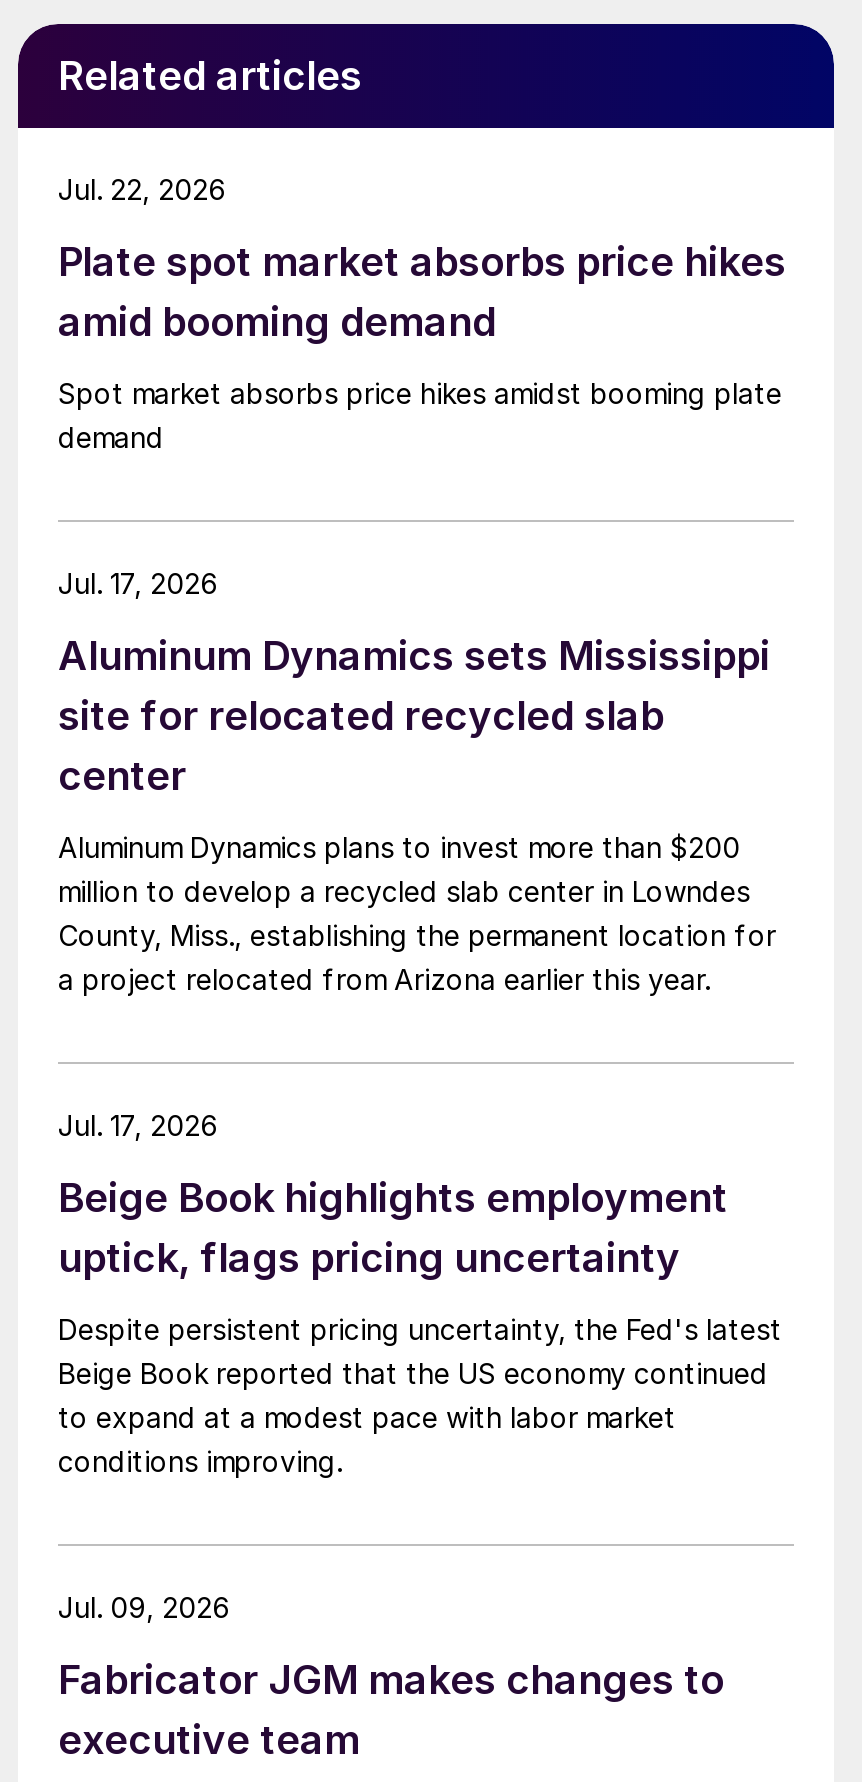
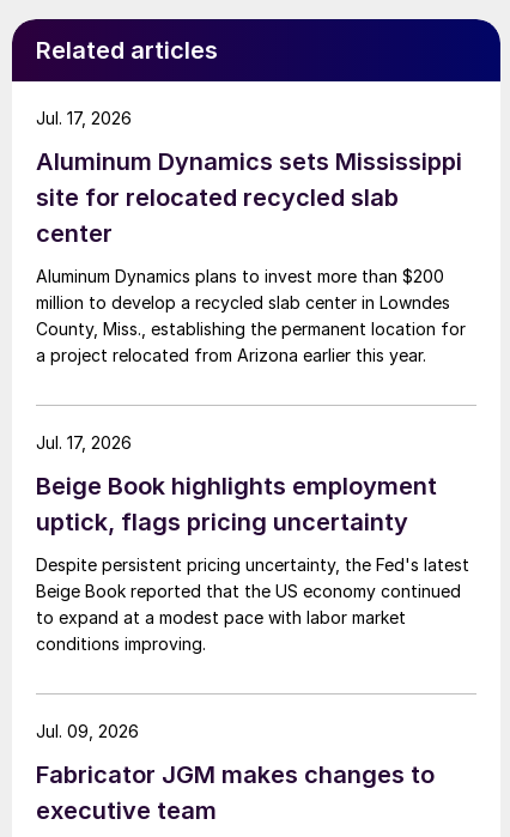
- Jul. 22, 2026

- Plate spot market absorbs price hikes
- amid booming demand
- Spot market absorbs price hikes amidst booming plate
- demand
